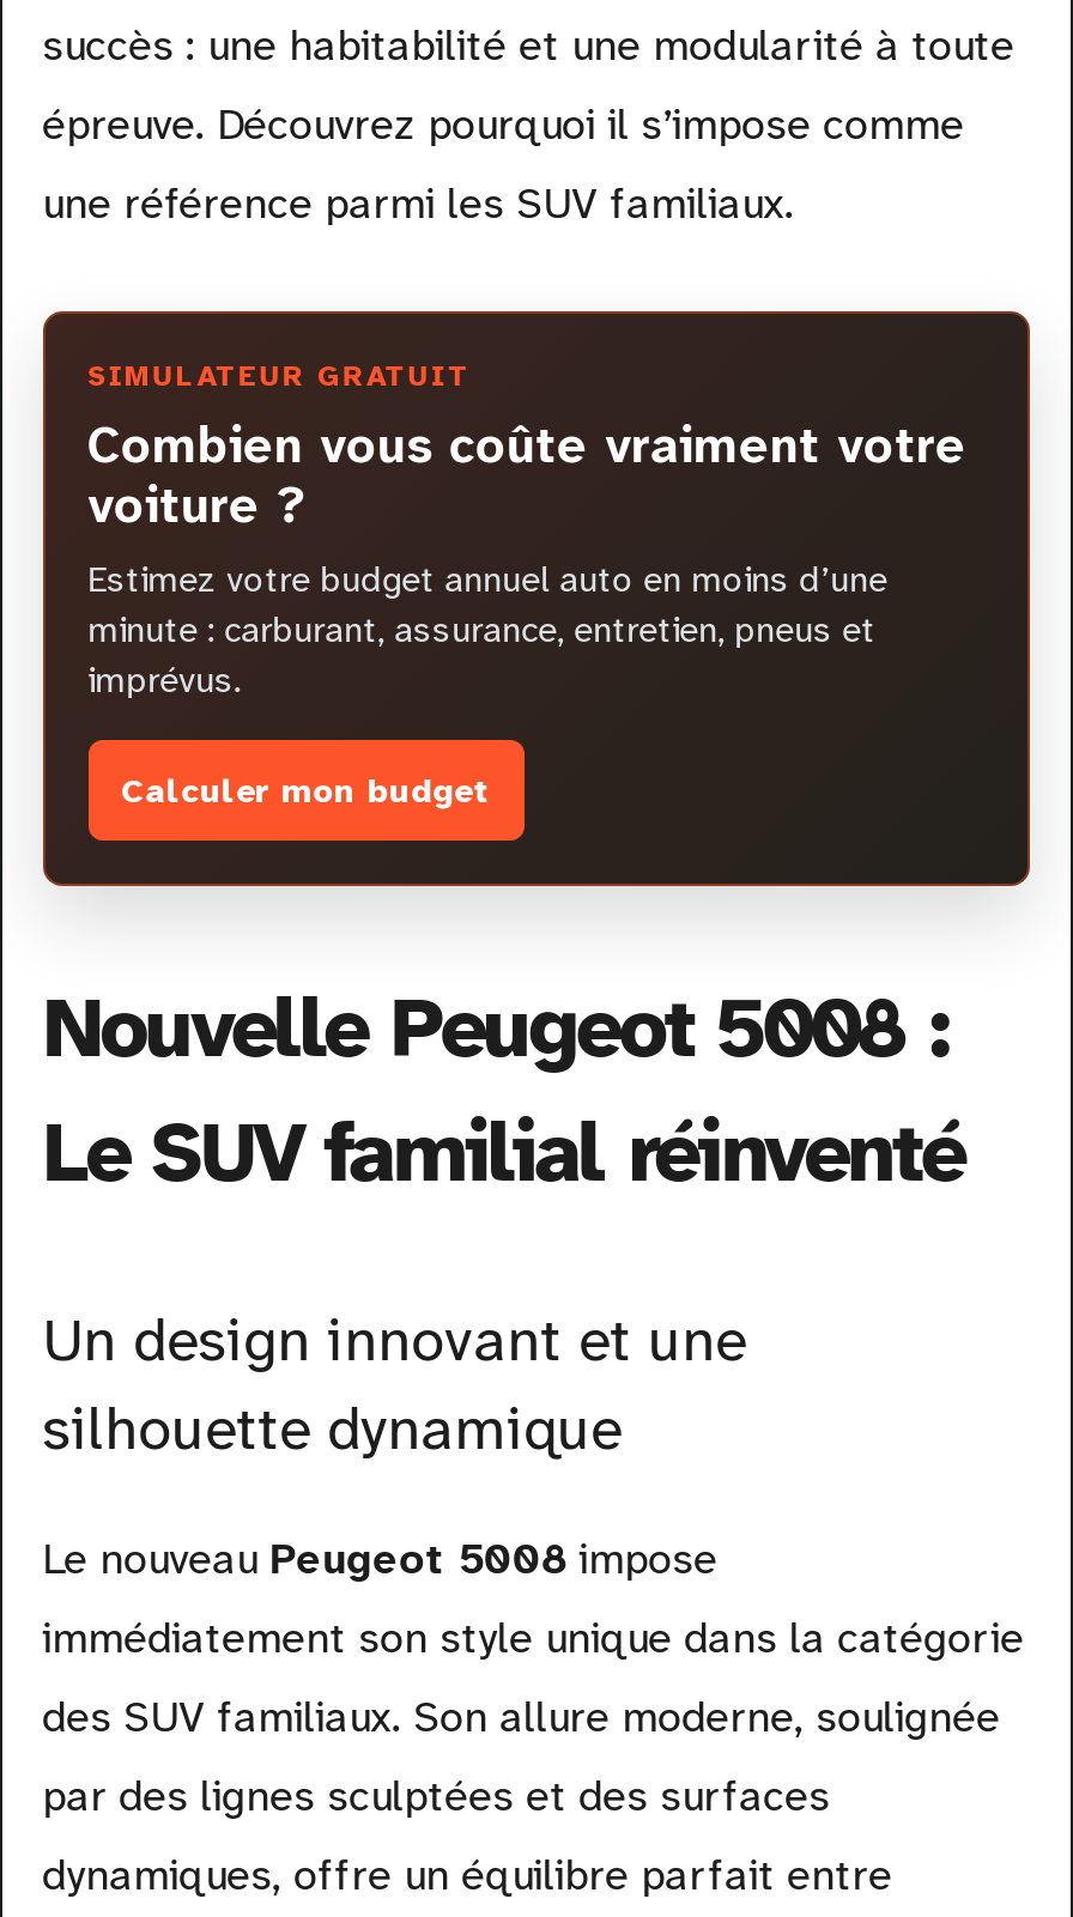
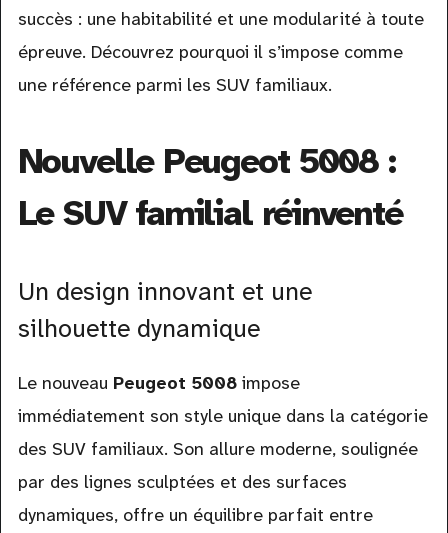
- [image]
- SIMULATEUR GRATUIT
- Combien vous coûte vraiment votre
- voiture ?
- Estimez votre budget annuel auto en moins d’une
- minute : carburant, assurance, entretien, pneus et
- imprévus.
- Calculer mon budget
